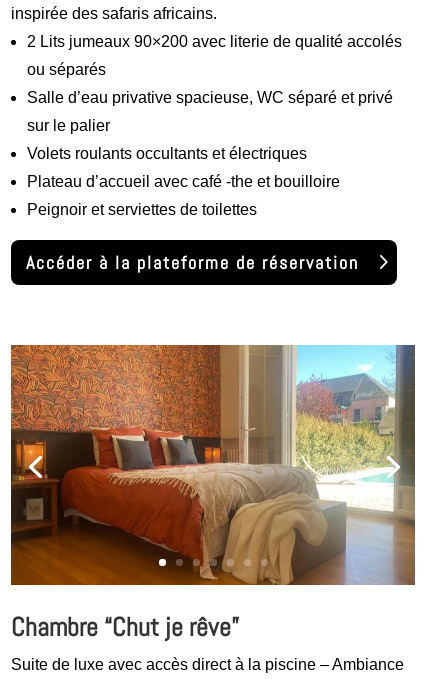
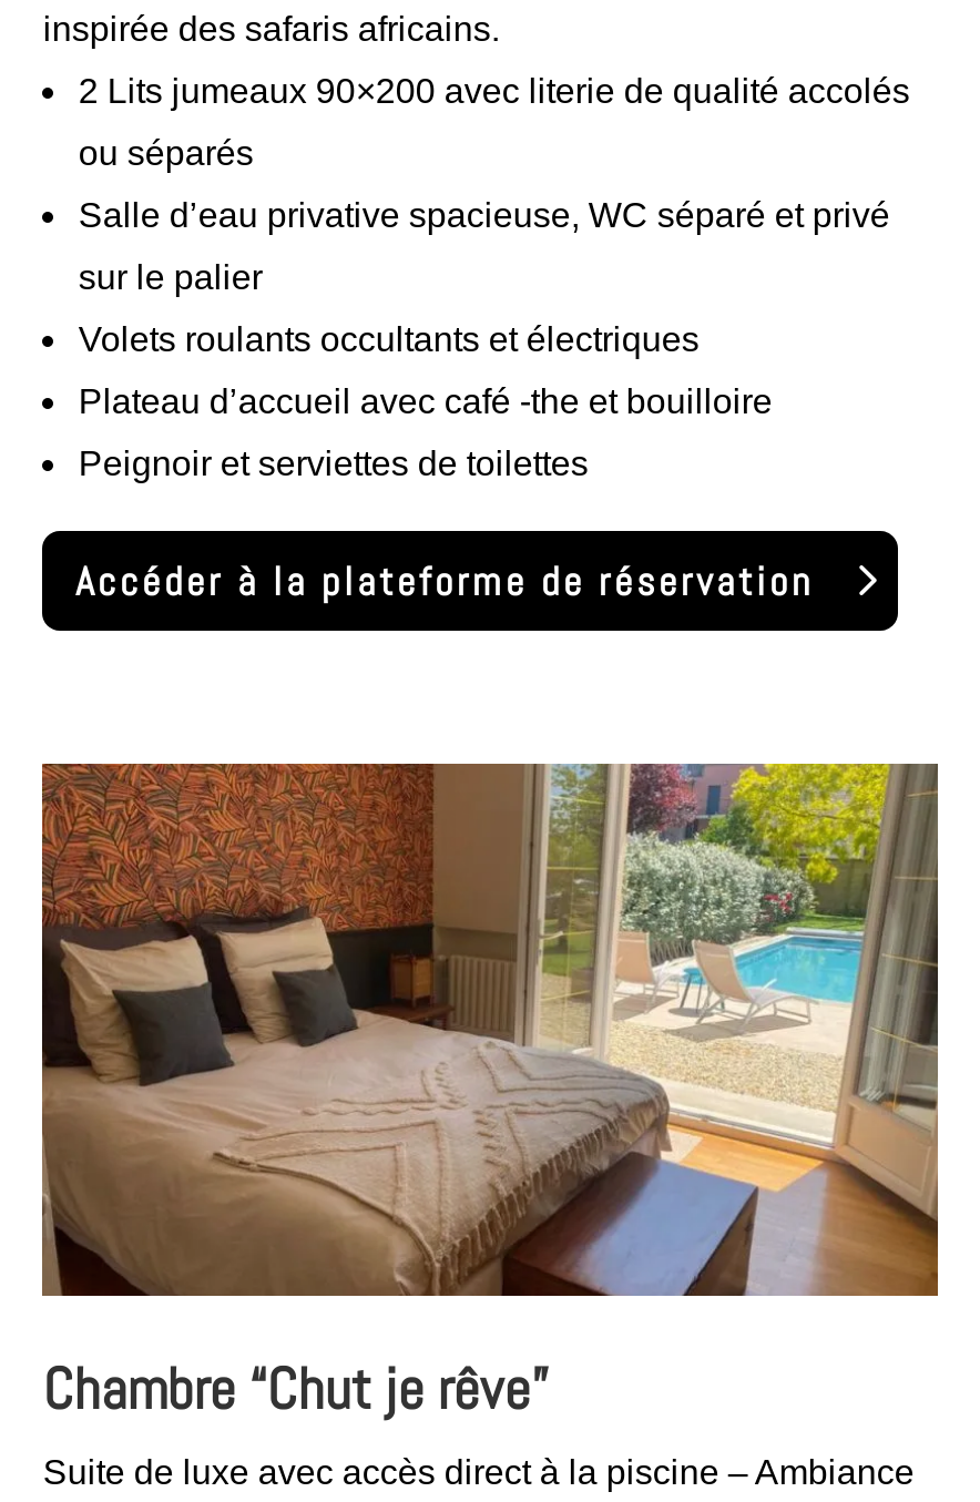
- [image]
+ [image]
